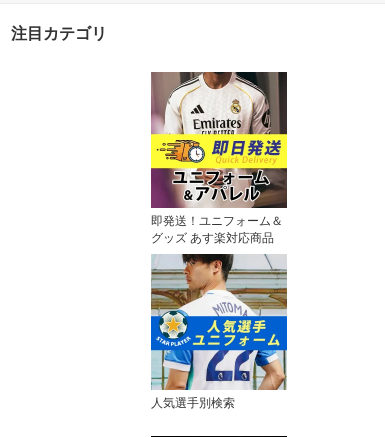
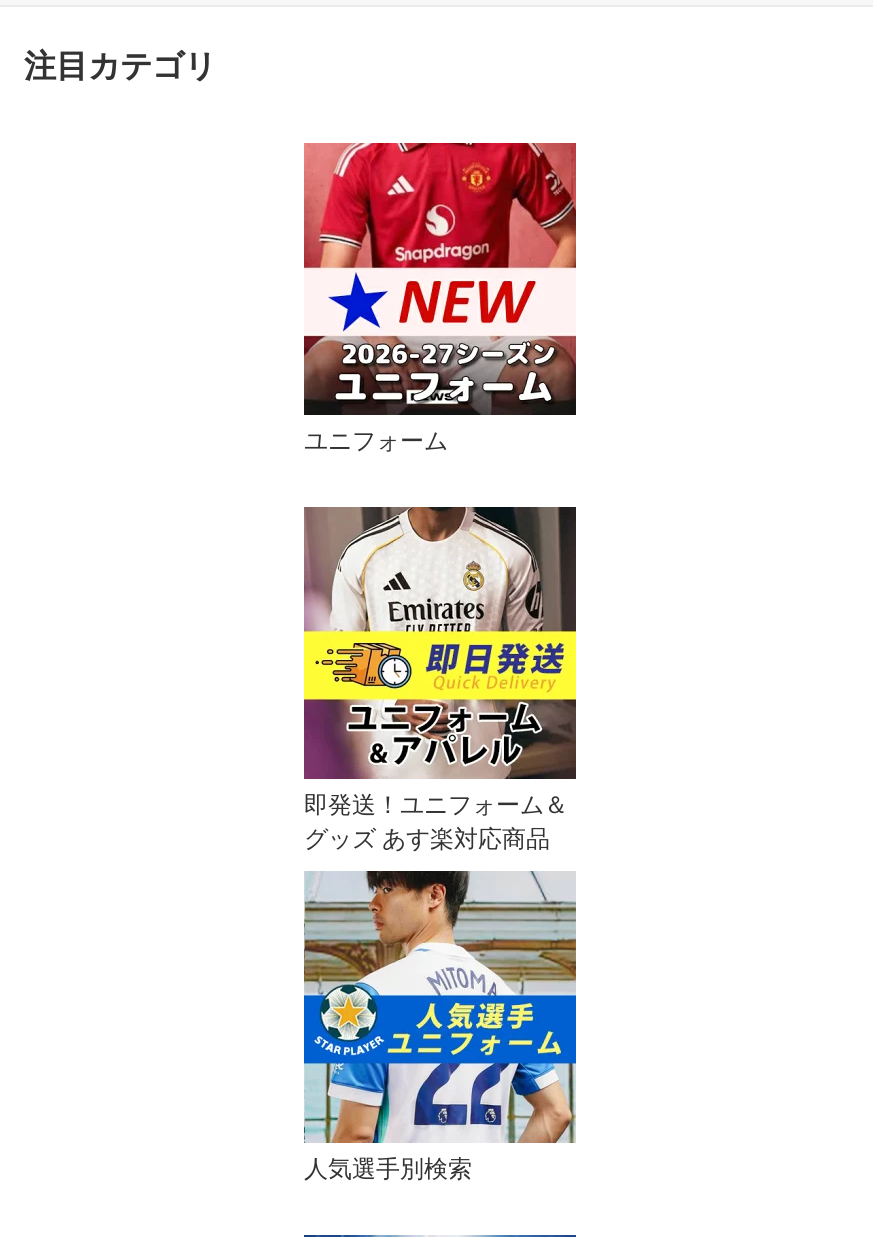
+ [image]
+ ユニフォーム
